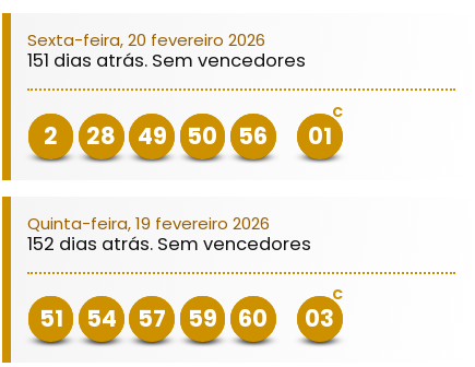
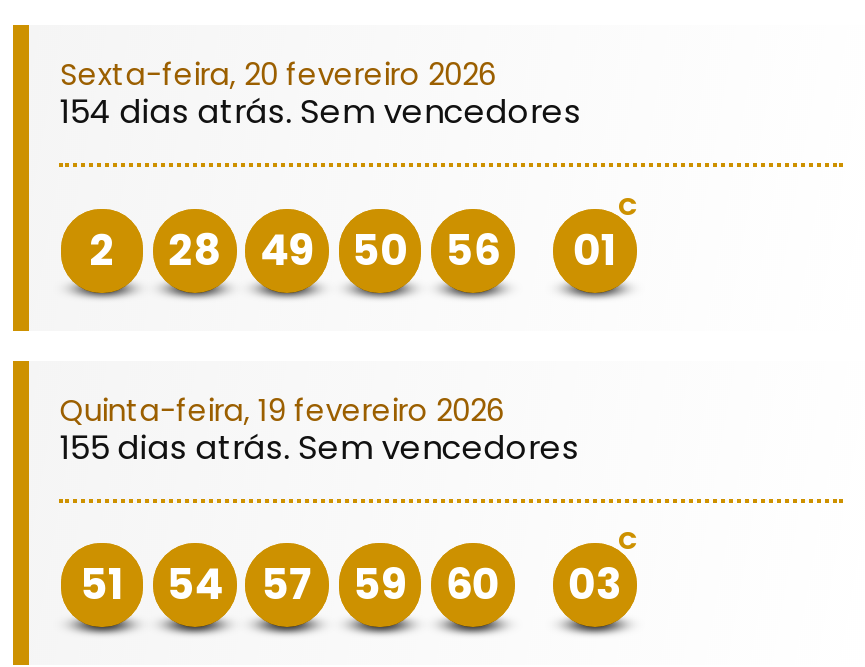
- 151 dias atrás. Sem vencedores
+ 154 dias atrás. Sem vencedores

- 152 dias atrás. Sem vencedores
+ 155 dias atrás. Sem vencedores
